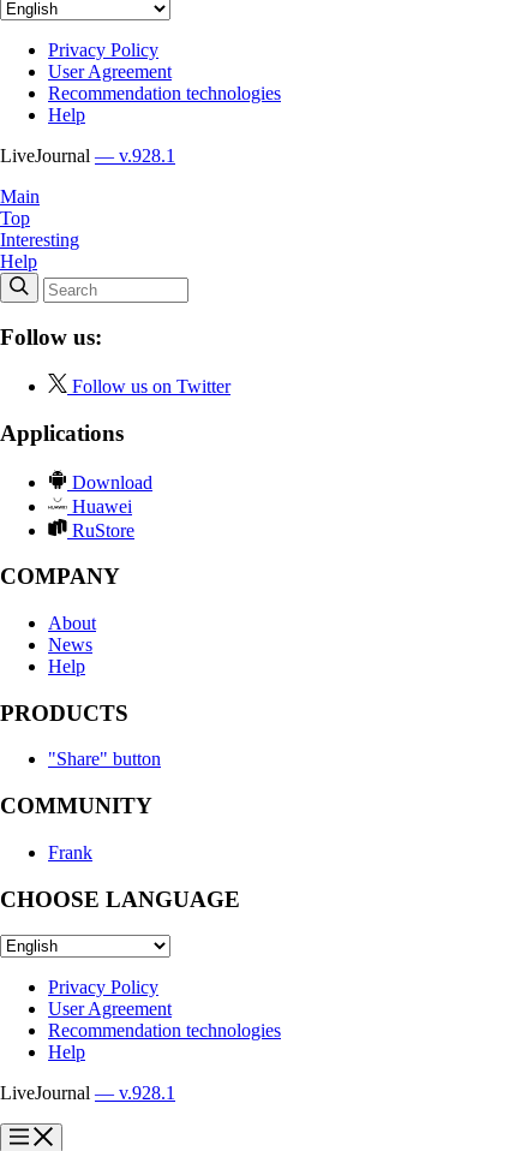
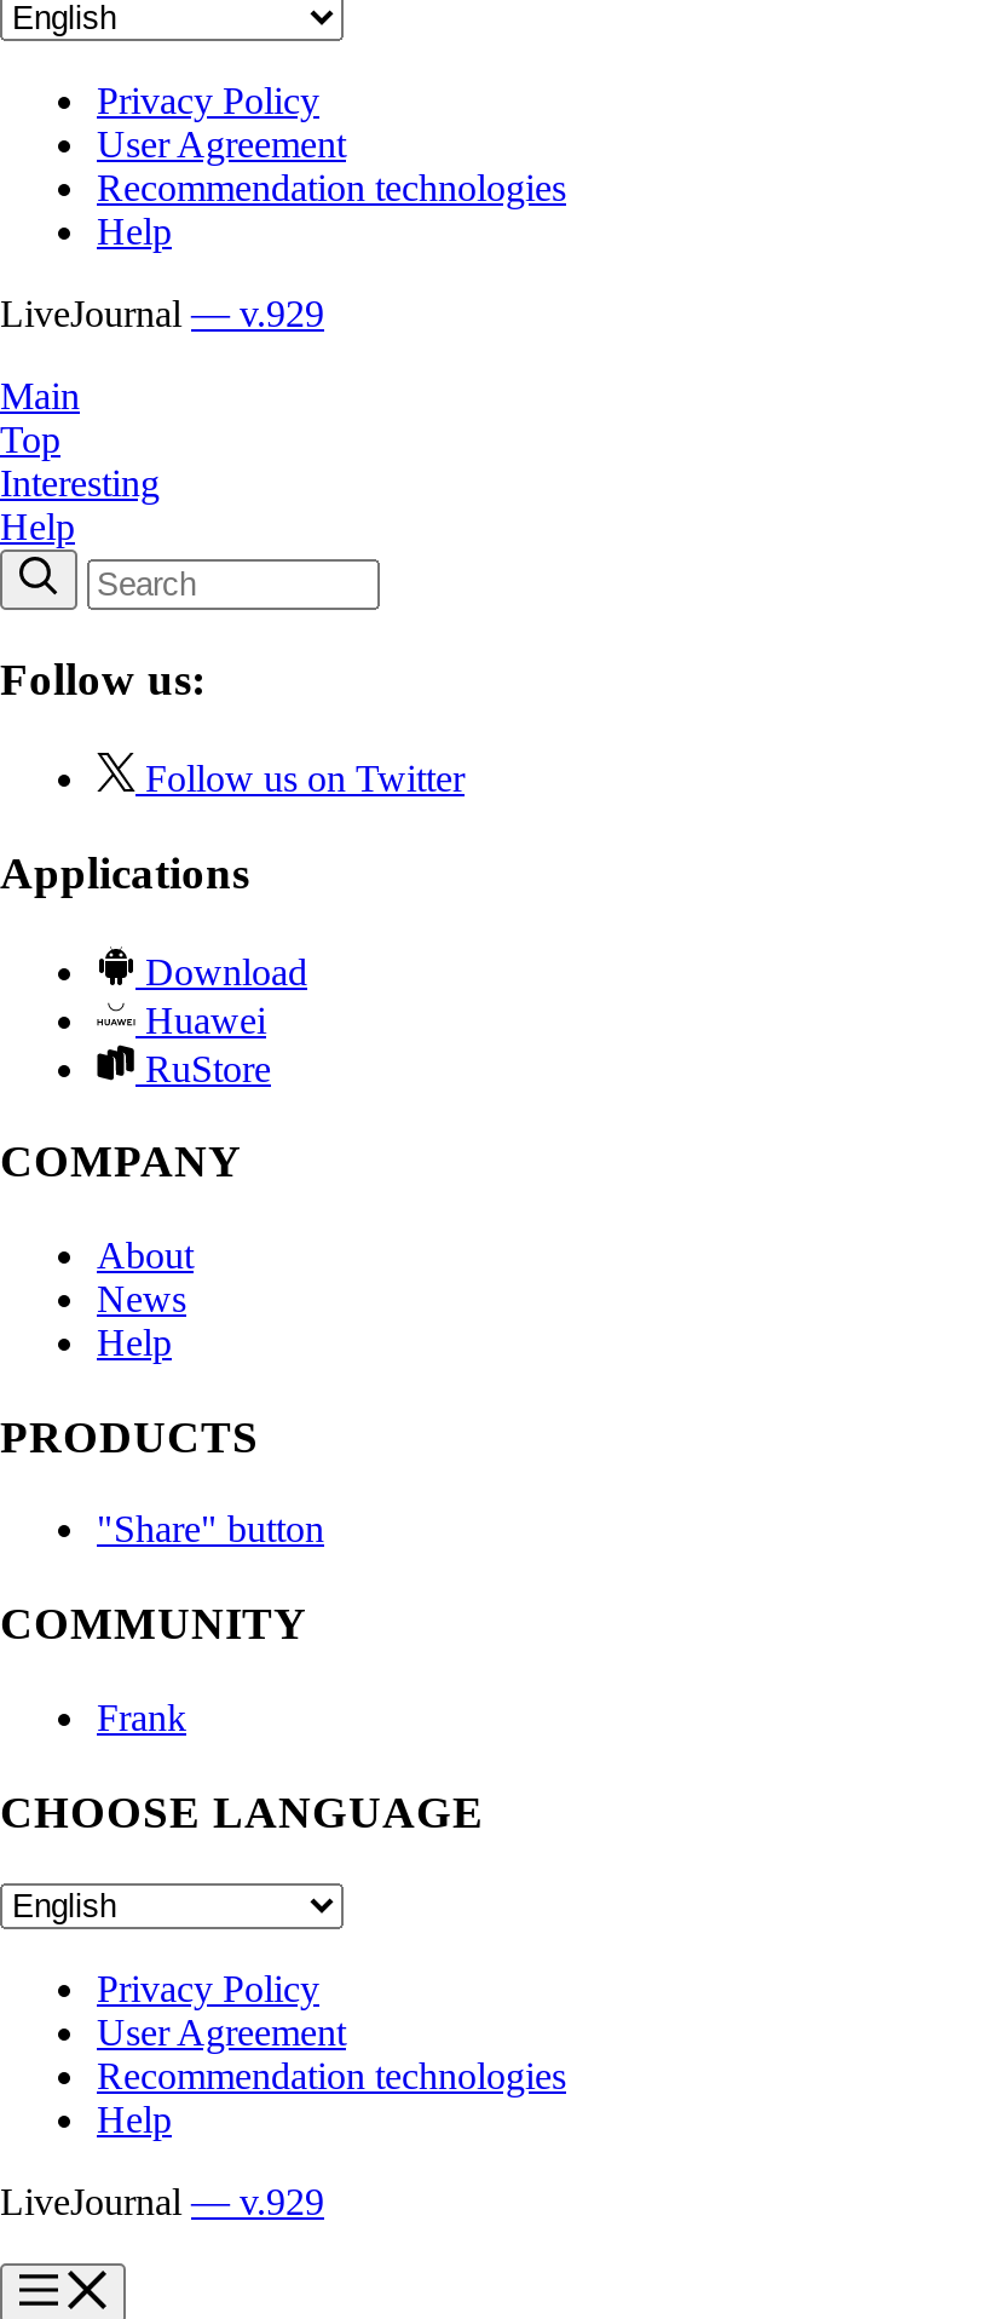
- LiveJournal — v.928.1
+ LiveJournal — v.929

- LiveJournal — v.928.1
+ LiveJournal — v.929
